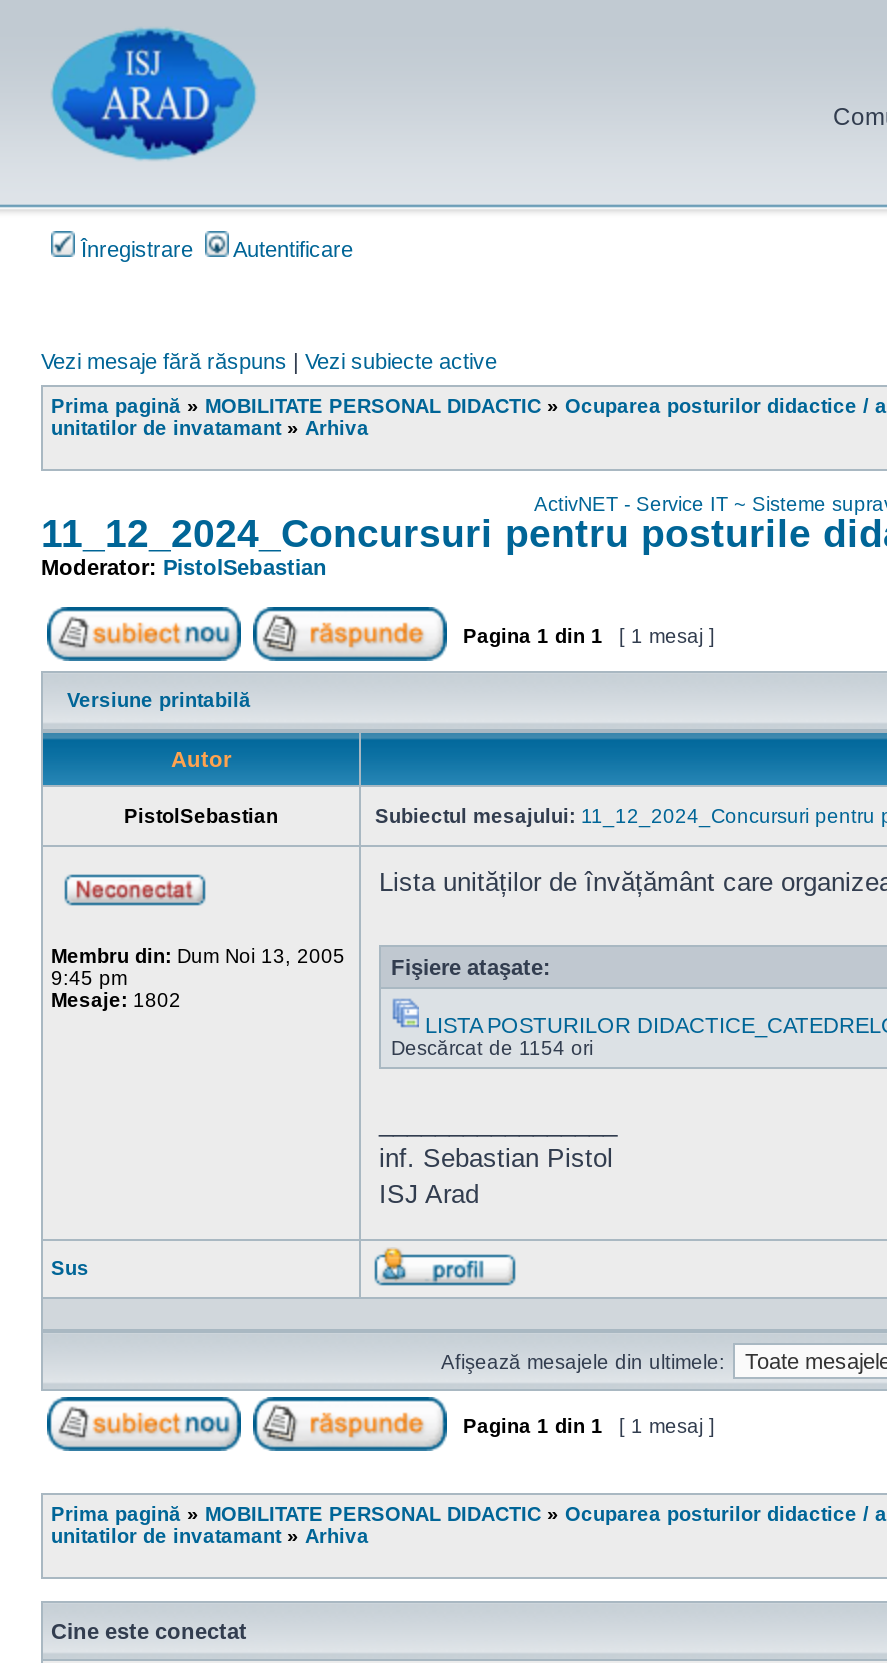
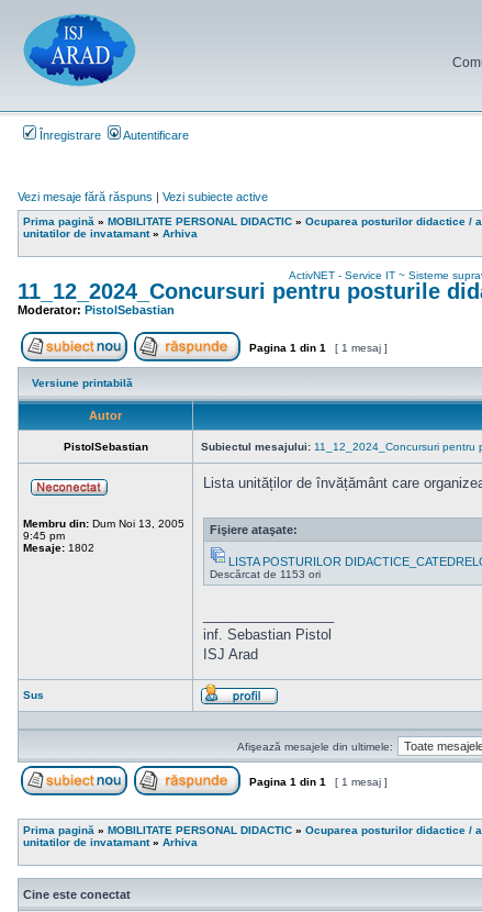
- Descărcat de 1154 ori
+ Descărcat de 1153 ori
